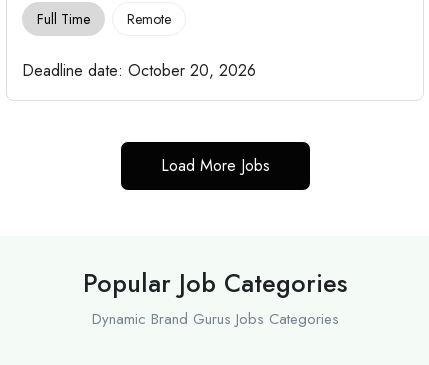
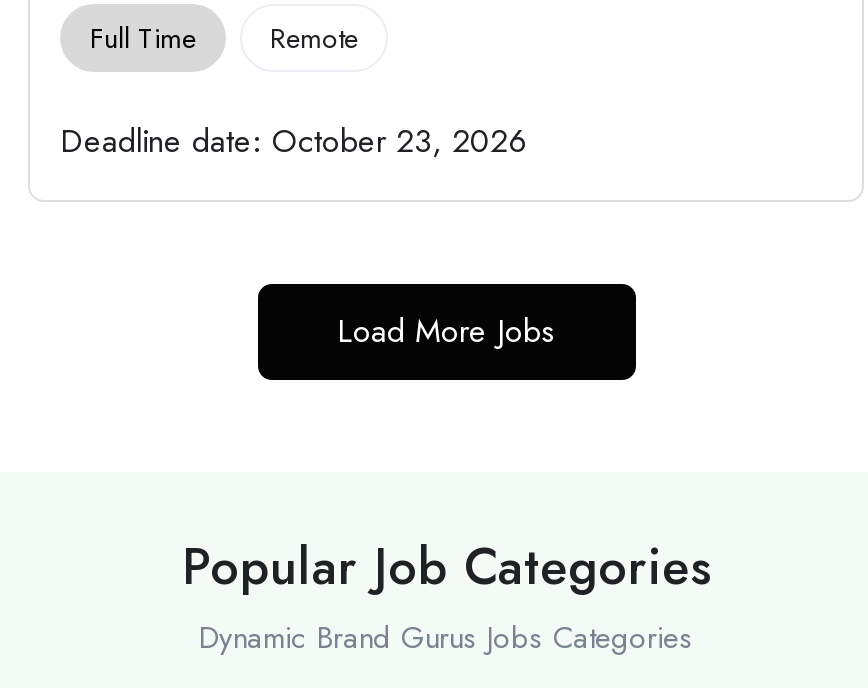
- Deadline date: October 20, 2026
+ Deadline date: October 23, 2026
